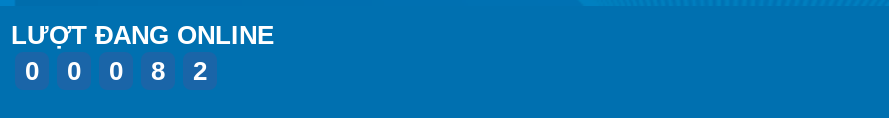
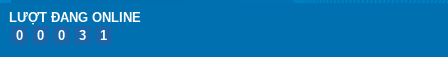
- 8
+ 3

- 2
+ 1
